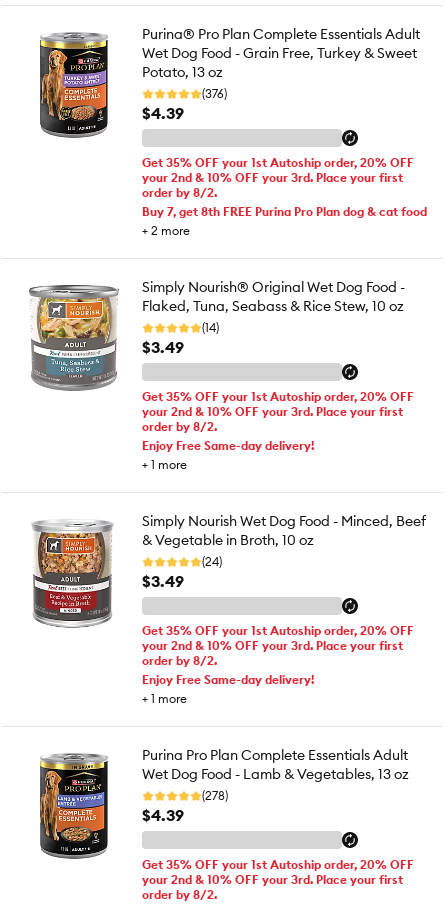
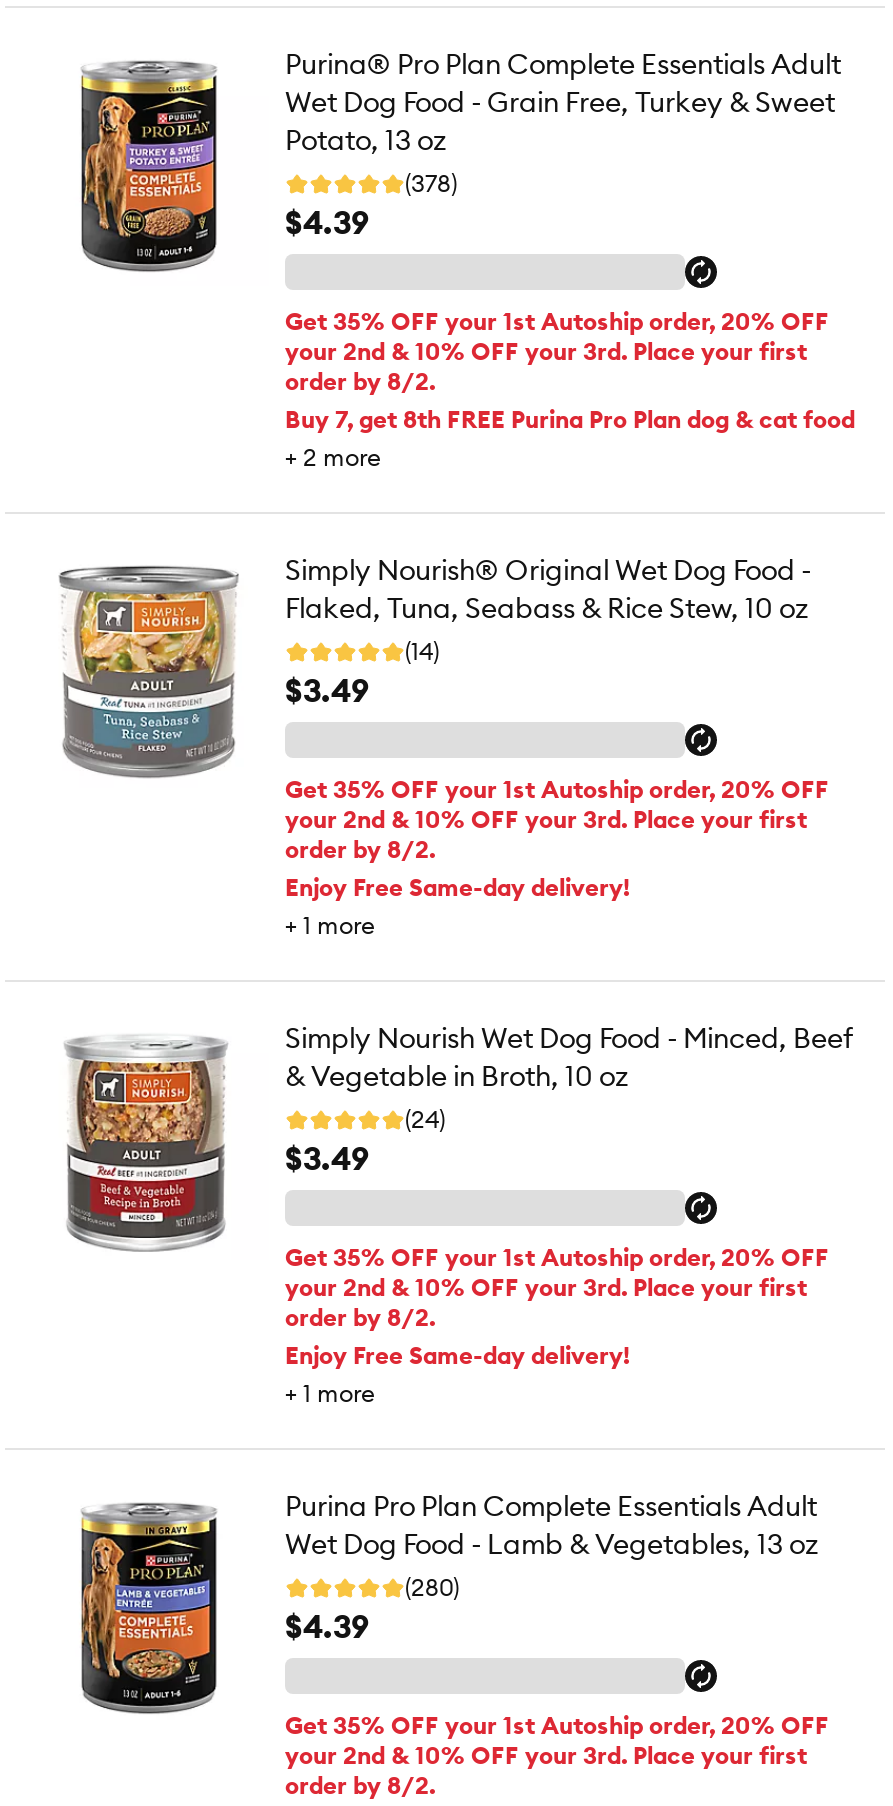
- (376)
+ (378)

- (278)
+ (280)
